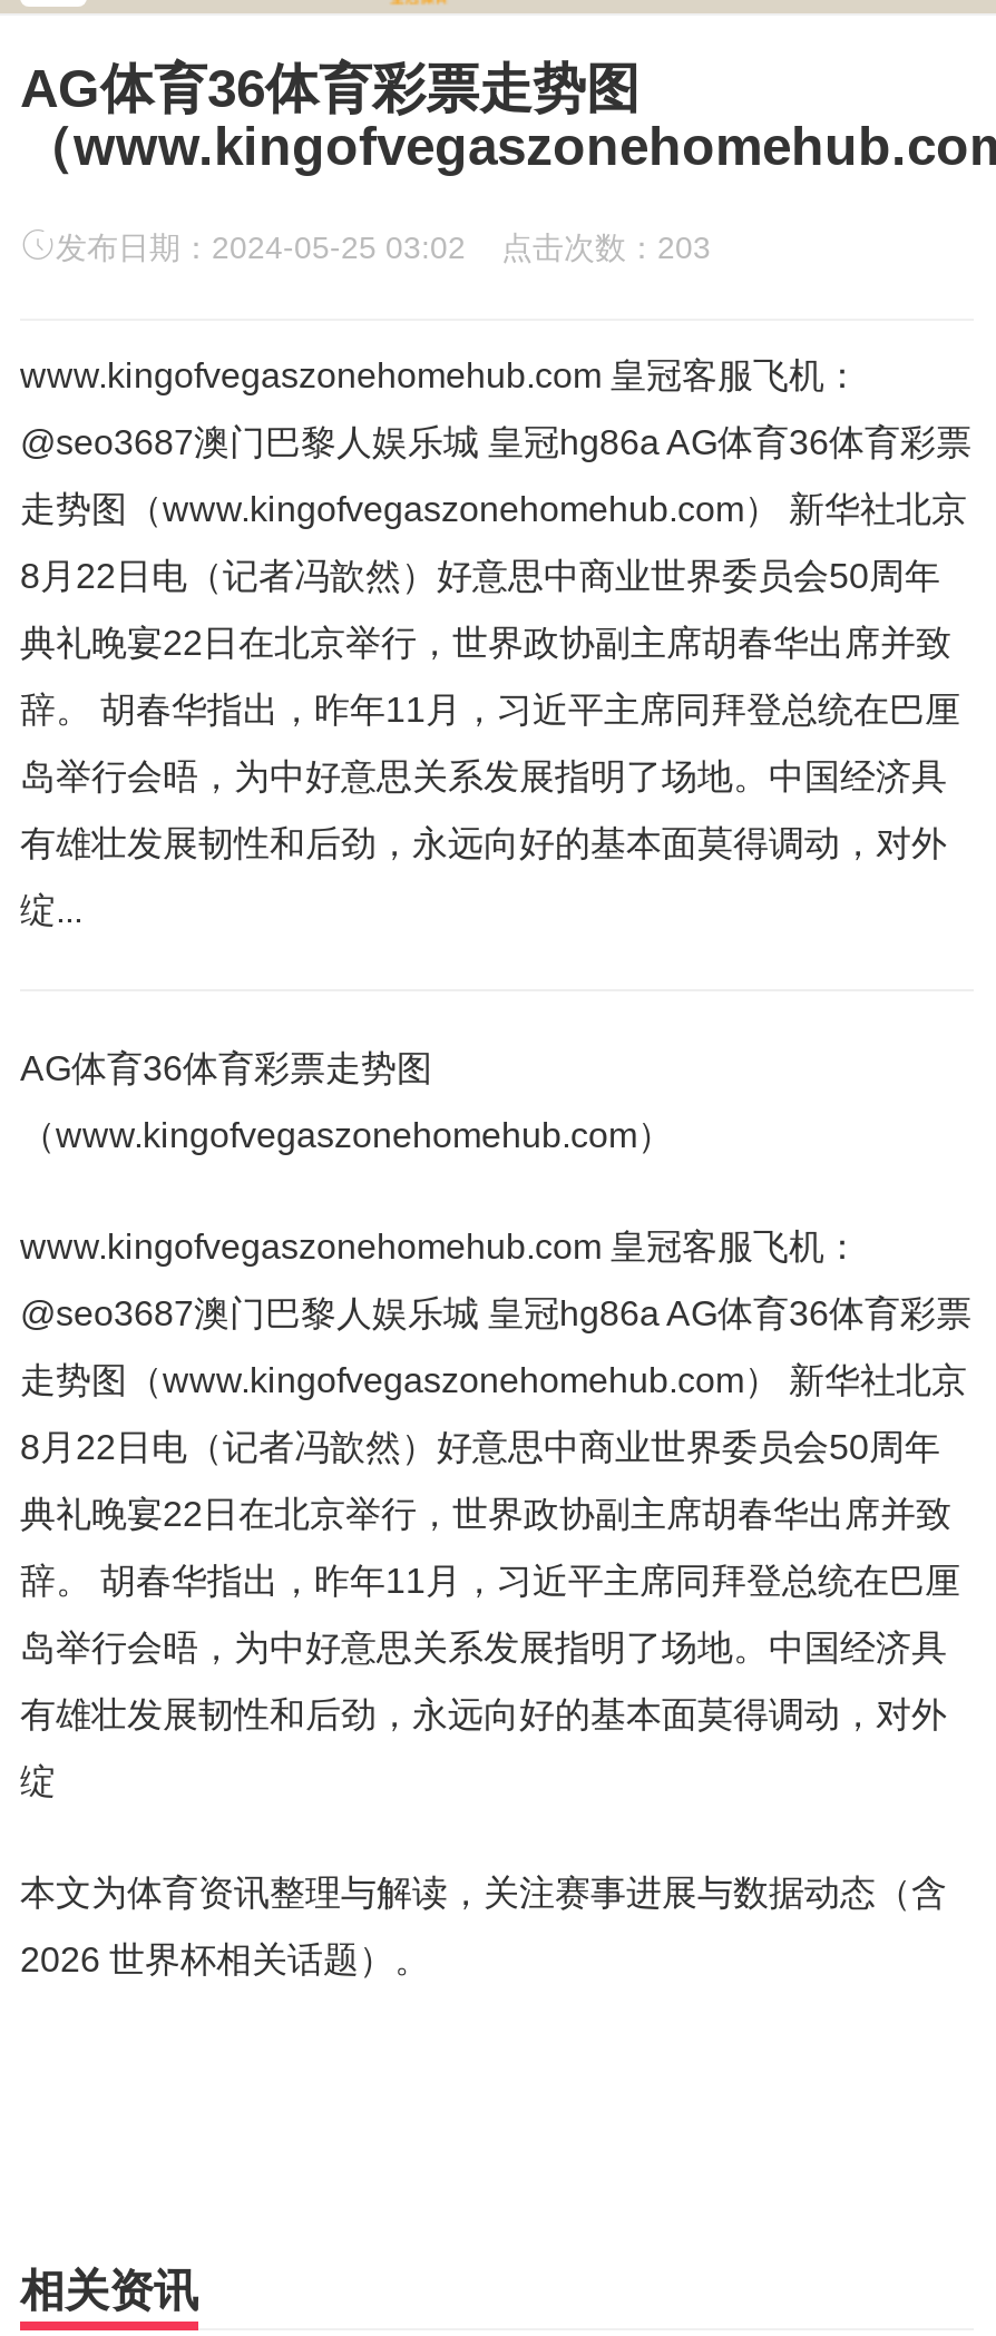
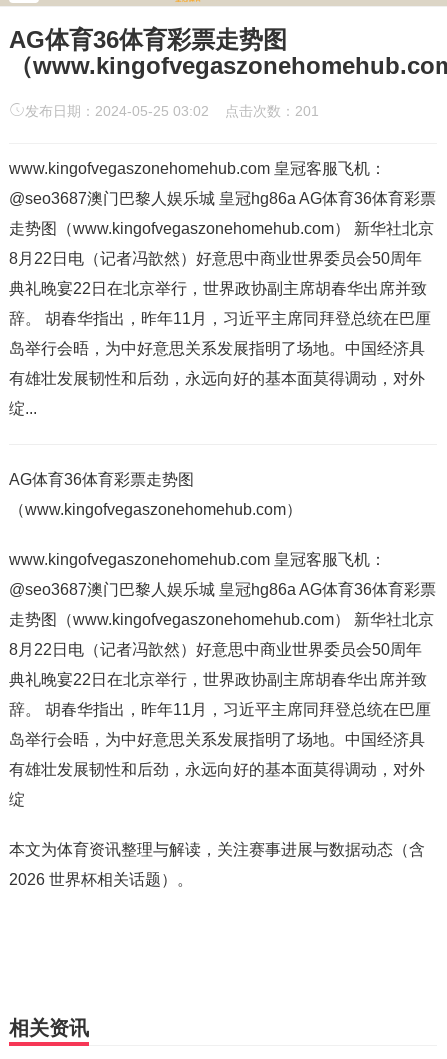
- 发布日期：2024-05-25 03:02 点击次数：203
+ 发布日期：2024-05-25 03:02 点击次数：201
